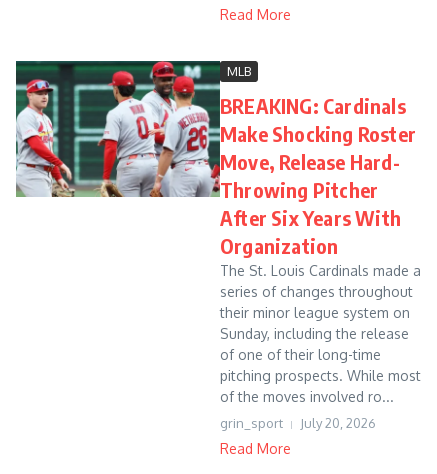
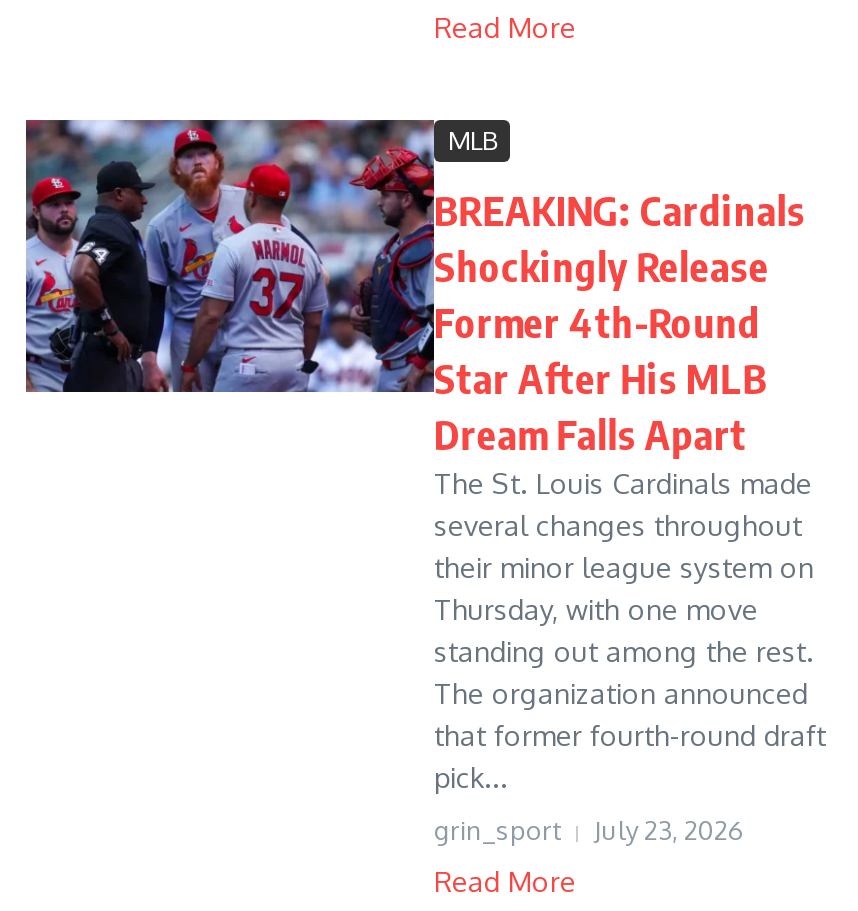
- [image]
- Make Shocking Roster
- Move, Release Hard-
- Throwing Pitcher
- After Six Years With
- Organization
- The St. Louis Cardinals made a
- series of changes throughout
+ [image]
+ Shockingly Release
+ Former 4th-Round
+ Star After His MLB
+ Dream Falls Apart
+ The St. Louis Cardinals made
+ several changes throughout

moved up: their minor league system on

- Sunday, including the release
- of one of their long-time
- pitching prospects. While most
- of the moves involved ro...
+ Thursday, with one move
+ standing out among the rest.
+ The organization announced
+ that former fourth-round draft
+ pick...

- grin_sport July 20, 2026
+ grin_sport July 23, 2026
